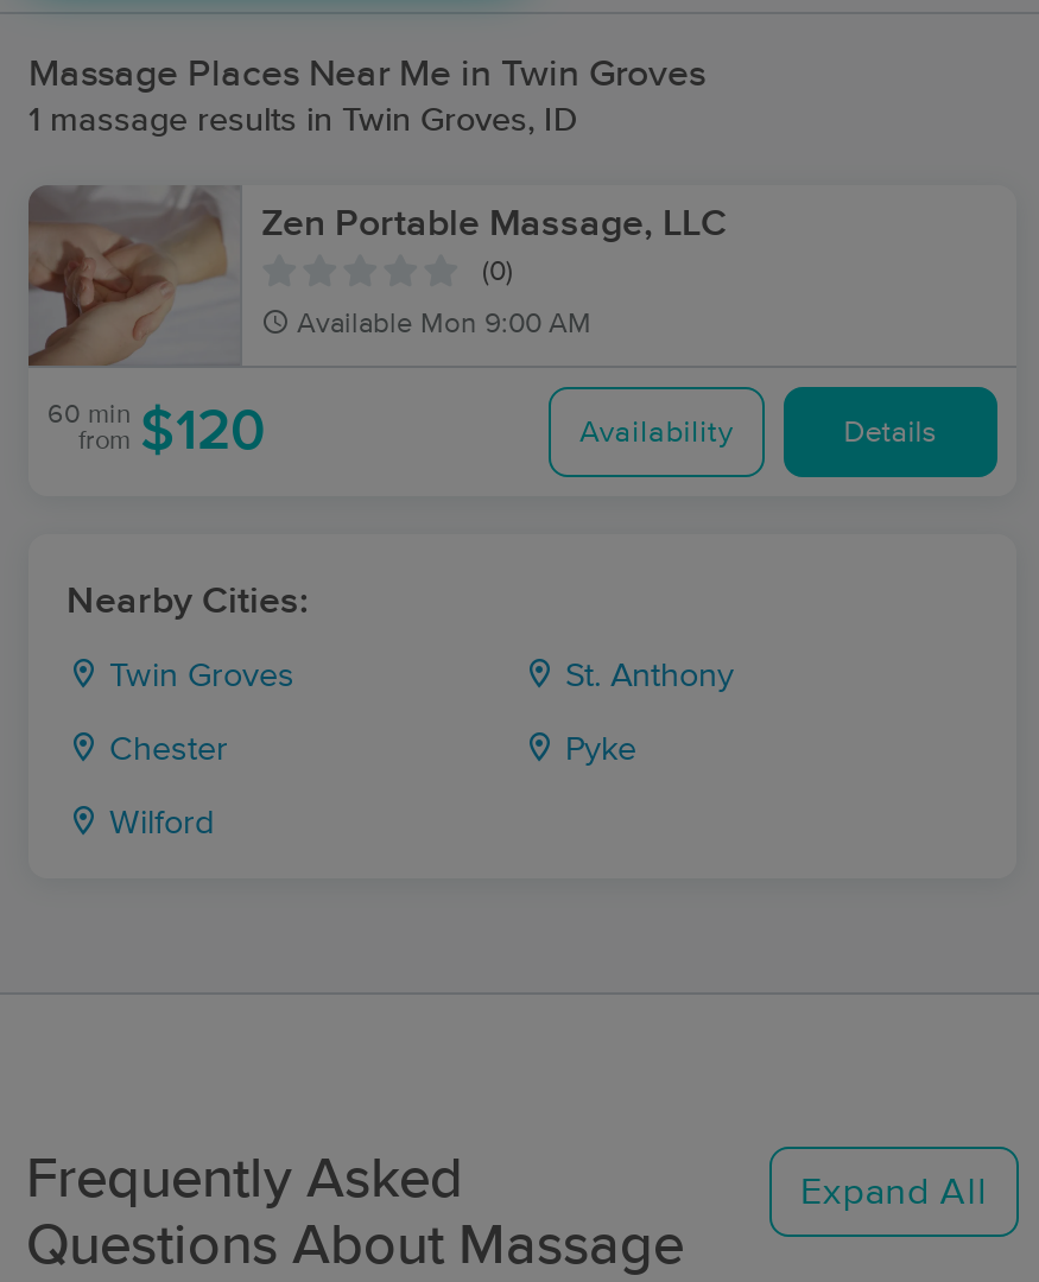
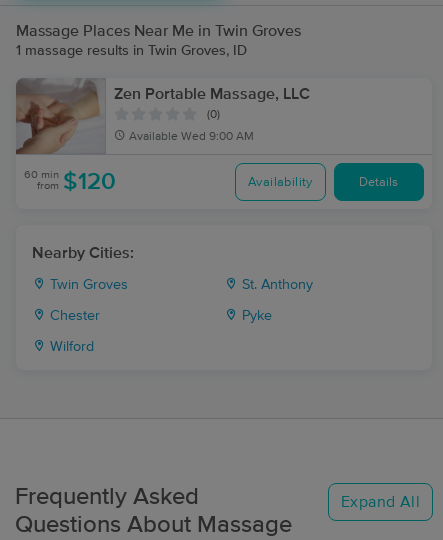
- Available Mon 9:00 AM
+ Available Wed 9:00 AM
